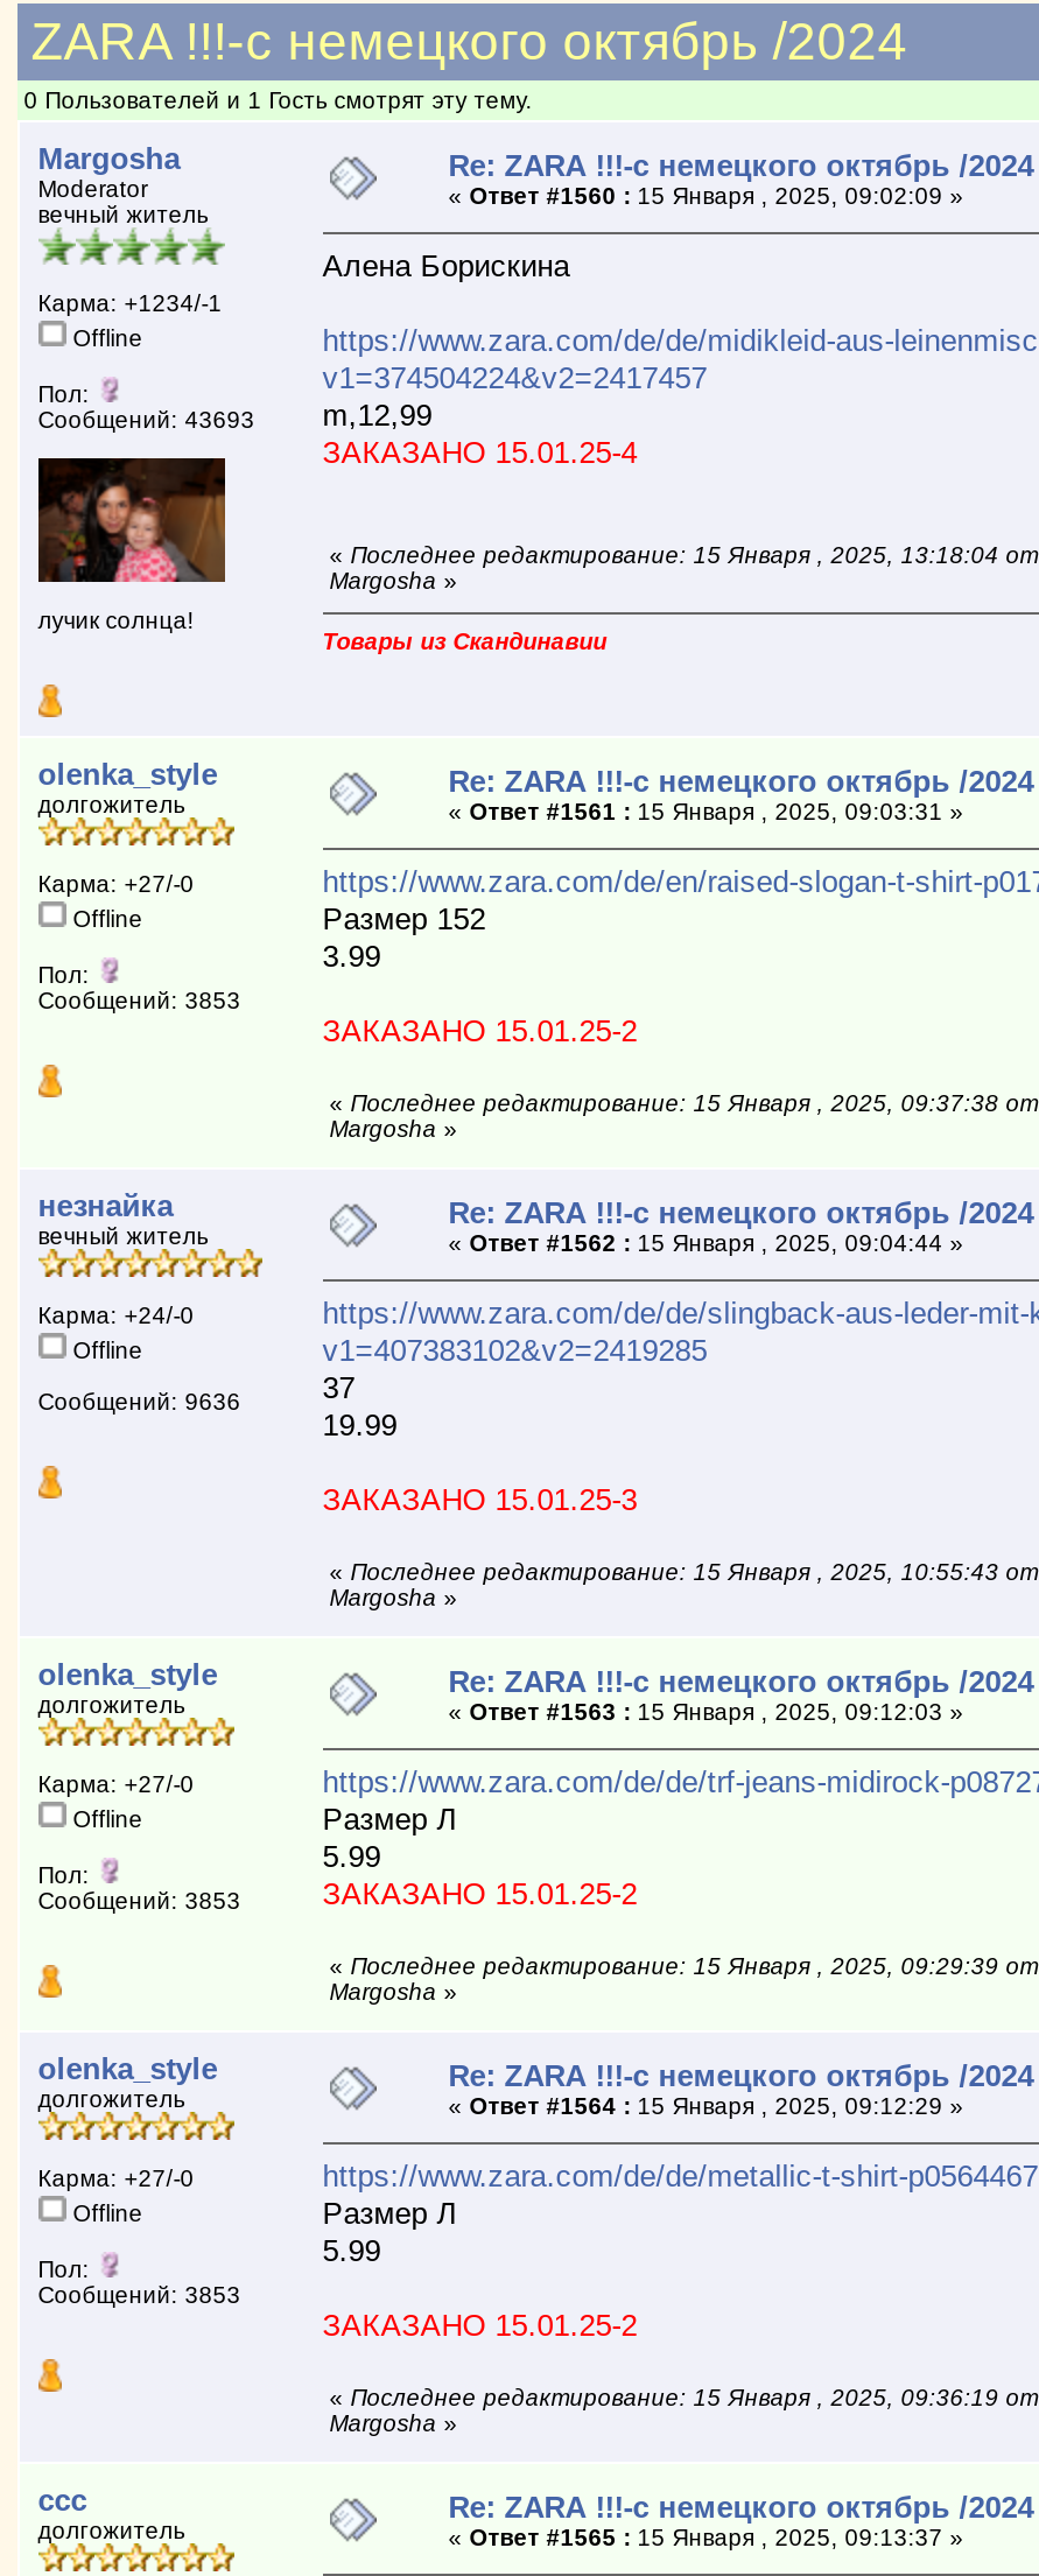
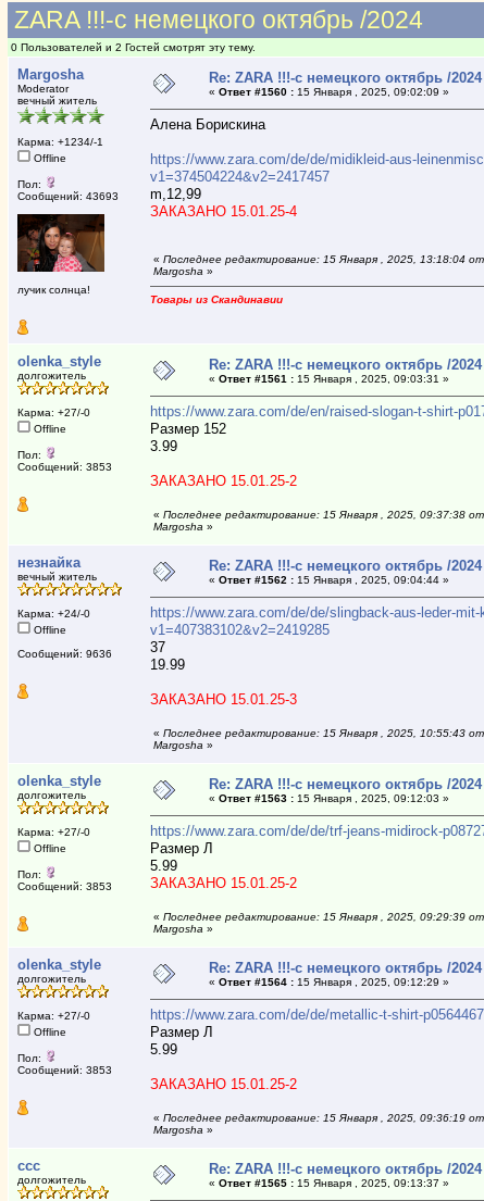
- 0 Пользователей и 1 Гость смотрят эту тему.
+ 0 Пользователей и 2 Гостей смотрят эту тему.
